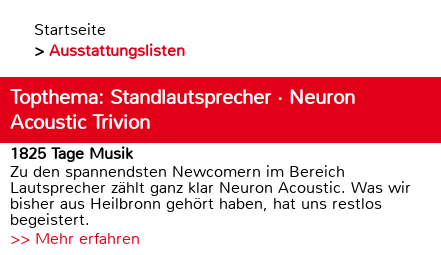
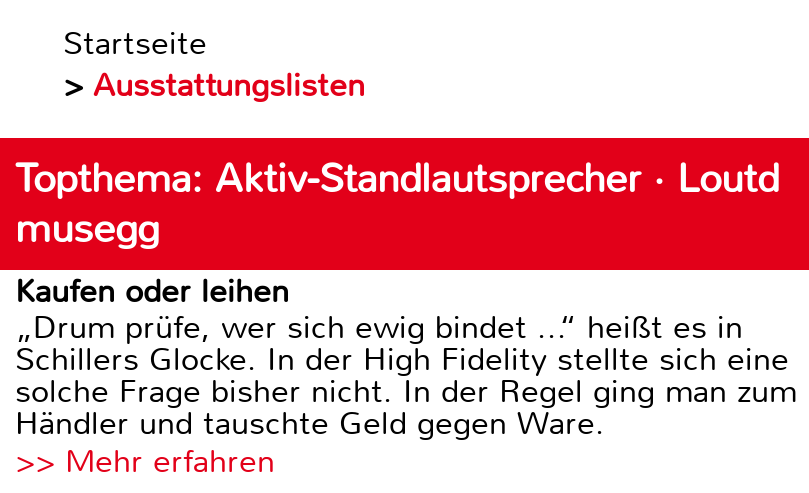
- Topthema: Standlautsprecher · Neuron
- Acoustic Trivion
- 1825 Tage Musik
- Zu den spannendsten Newcomern im Bereich
- Lautsprecher zählt ganz klar Neuron Acoustic. Was wir
- bisher aus Heilbronn gehört haben, hat uns restlos
- begeistert.
+ Topthema: Aktiv-Standlautsprecher · Loutd
+ musegg
+ Kaufen oder leihen
+ „Drum prüfe, wer sich ewig bindet ...“ heißt es in
+ Schillers Glocke. In der High Fidelity stellte sich eine
+ solche Frage bisher nicht. In der Regel ging man zum
+ Händler und tauschte Geld gegen Ware.
